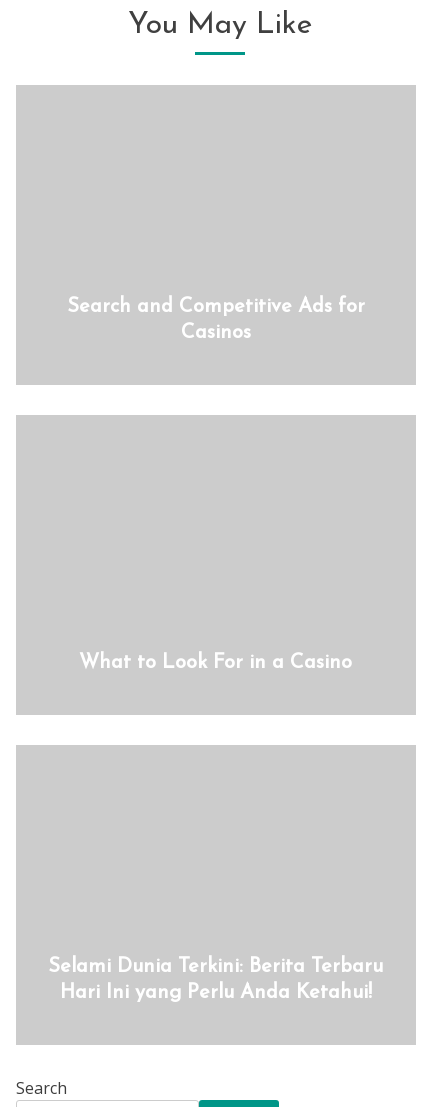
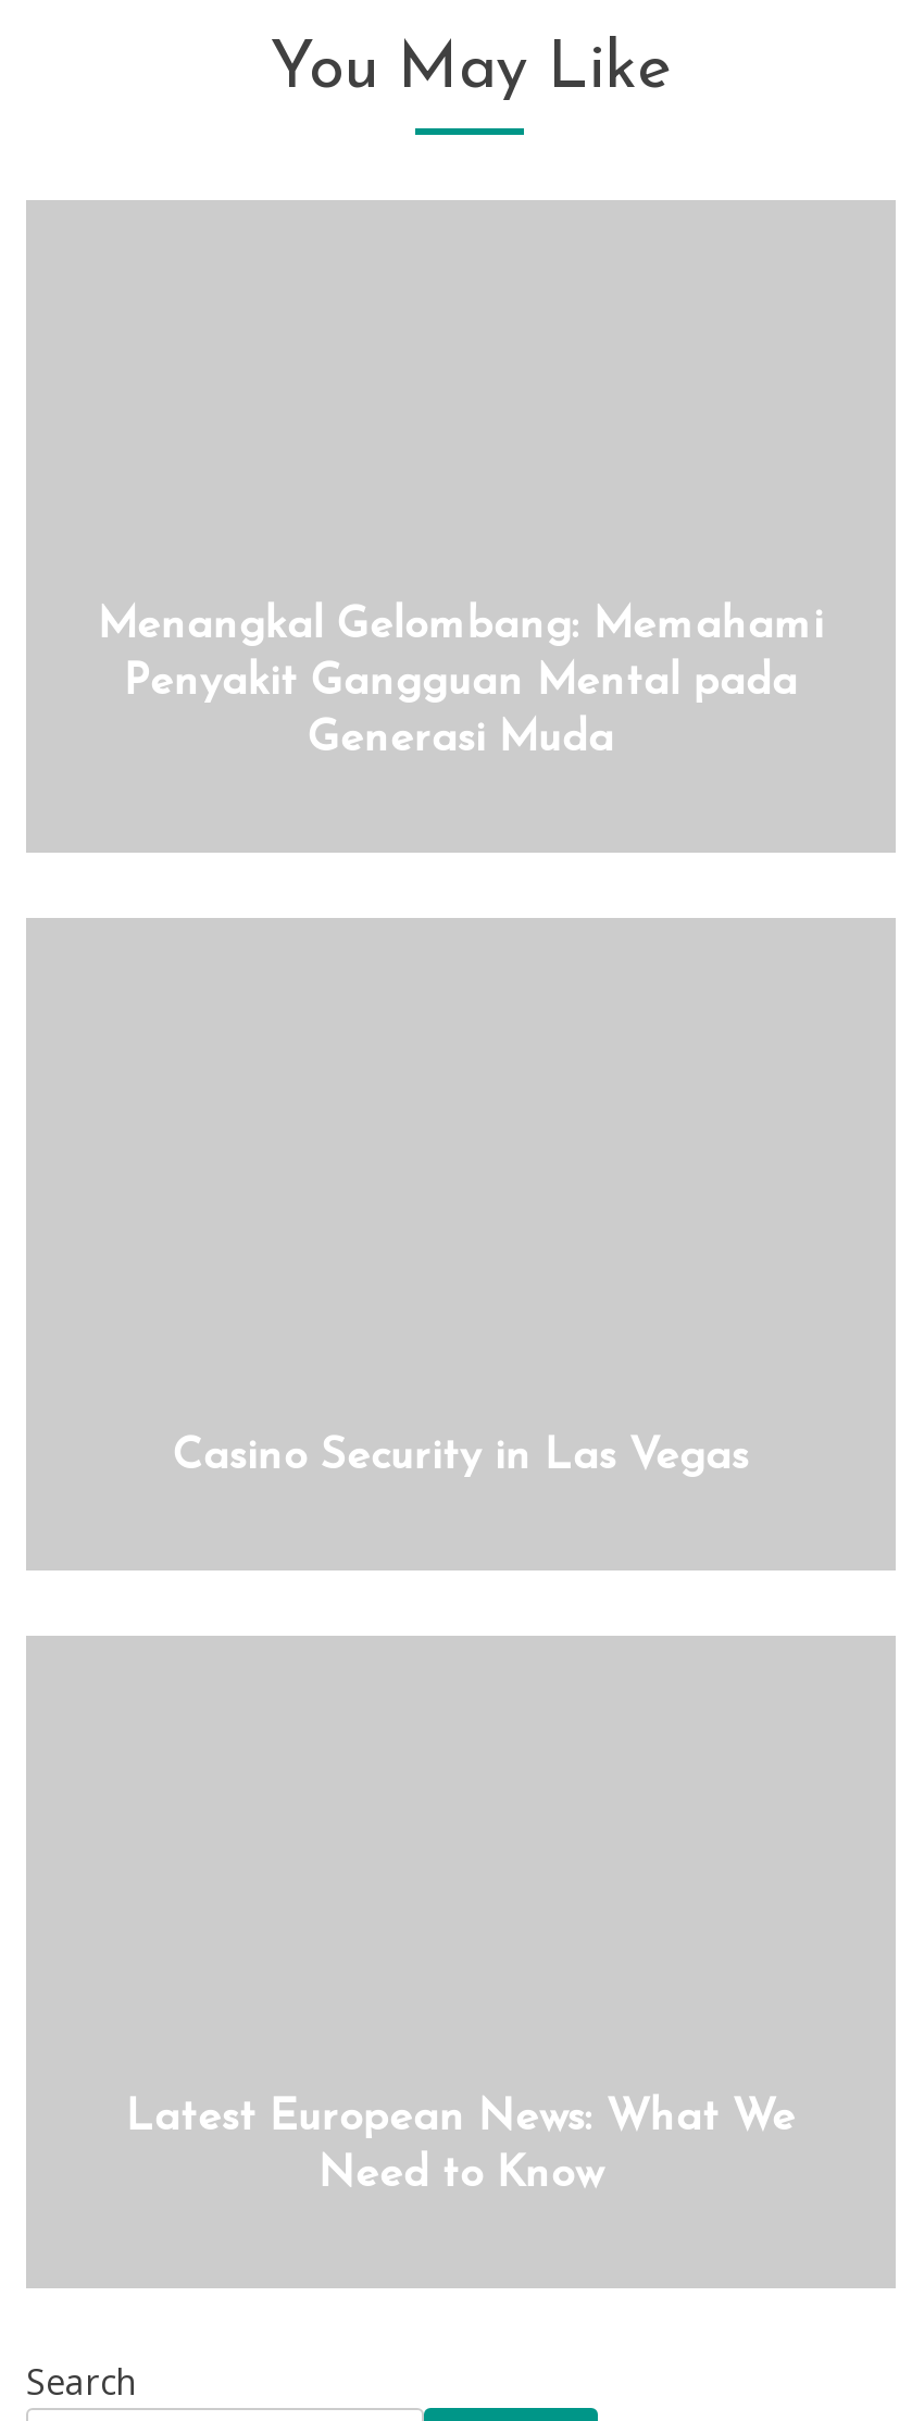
- Search and Competitive Ads for
- Casinos
+ Menangkal Gelombang: Memahami
+ Penyakit Gangguan Mental pada
+ Generasi Muda

- What to Look For in a Casino
+ Casino Security in Las Vegas

- Selami Dunia Terkini: Berita Terbaru
- Hari Ini yang Perlu Anda Ketahui!
+ Latest European News: What We
+ Need to Know
